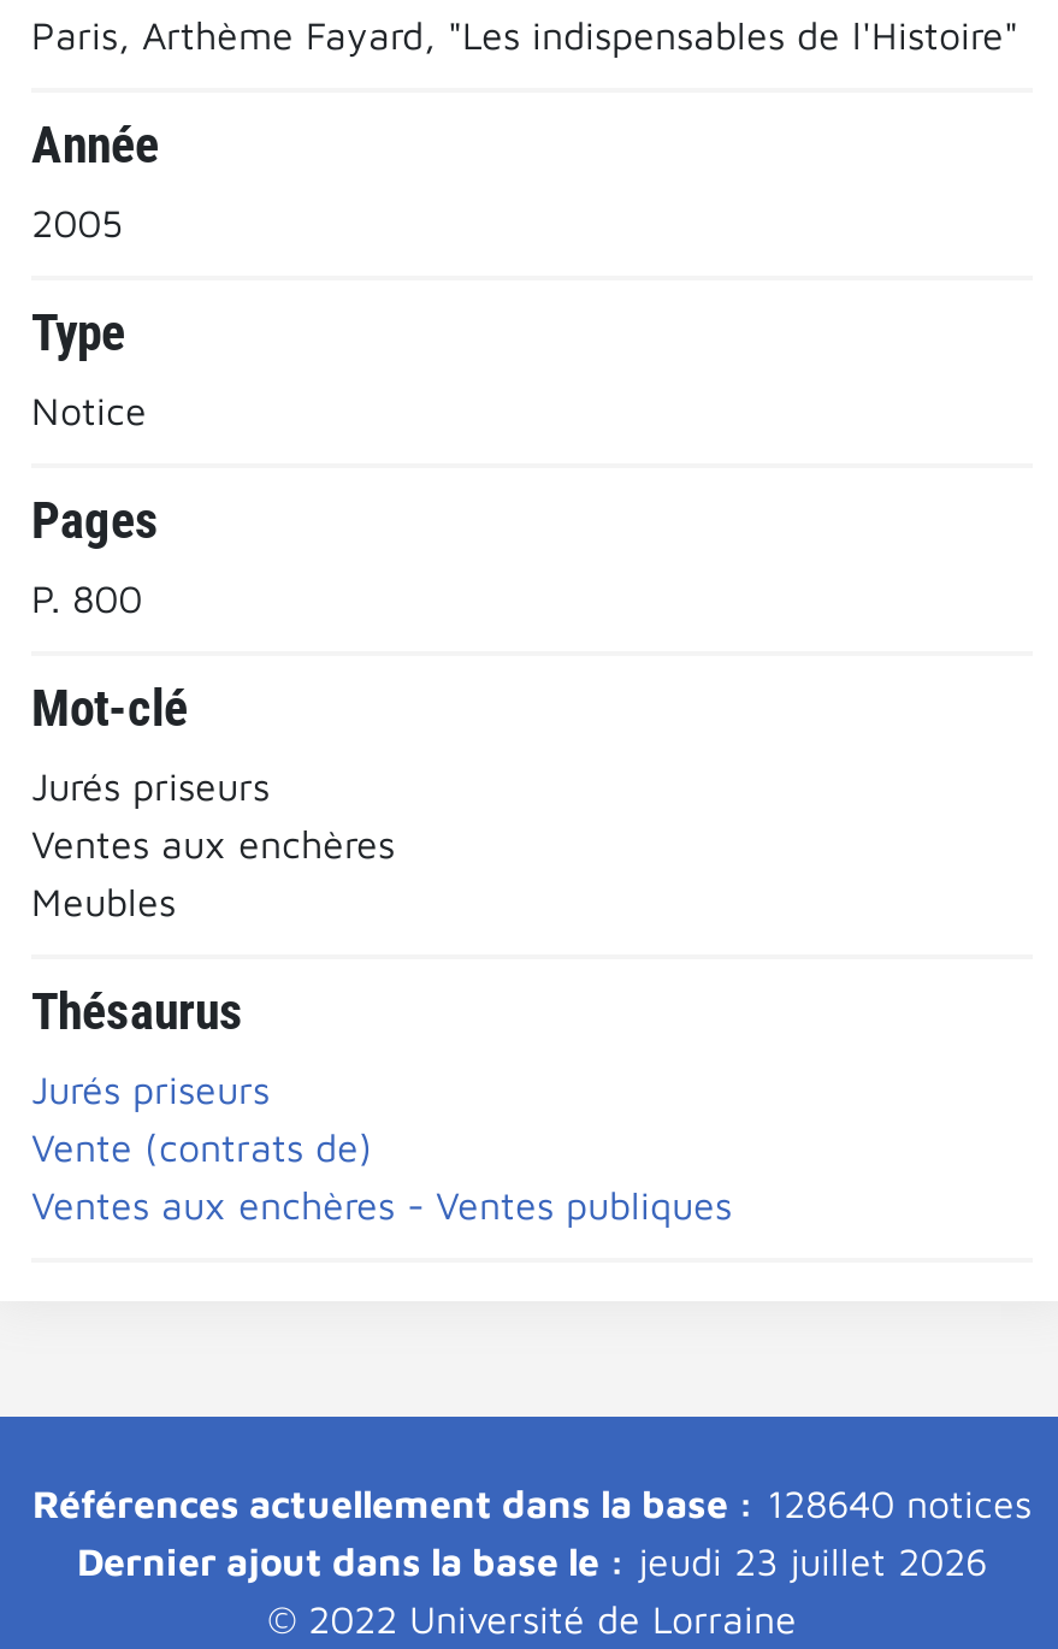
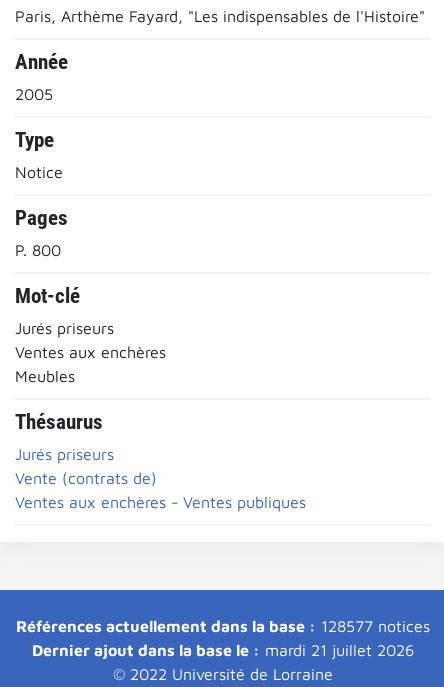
- Références actuellement dans la base : 128640 notices
+ Références actuellement dans la base : 128577 notices

- Dernier ajout dans la base le : jeudi 23 juillet 2026
+ Dernier ajout dans la base le : mardi 21 juillet 2026
